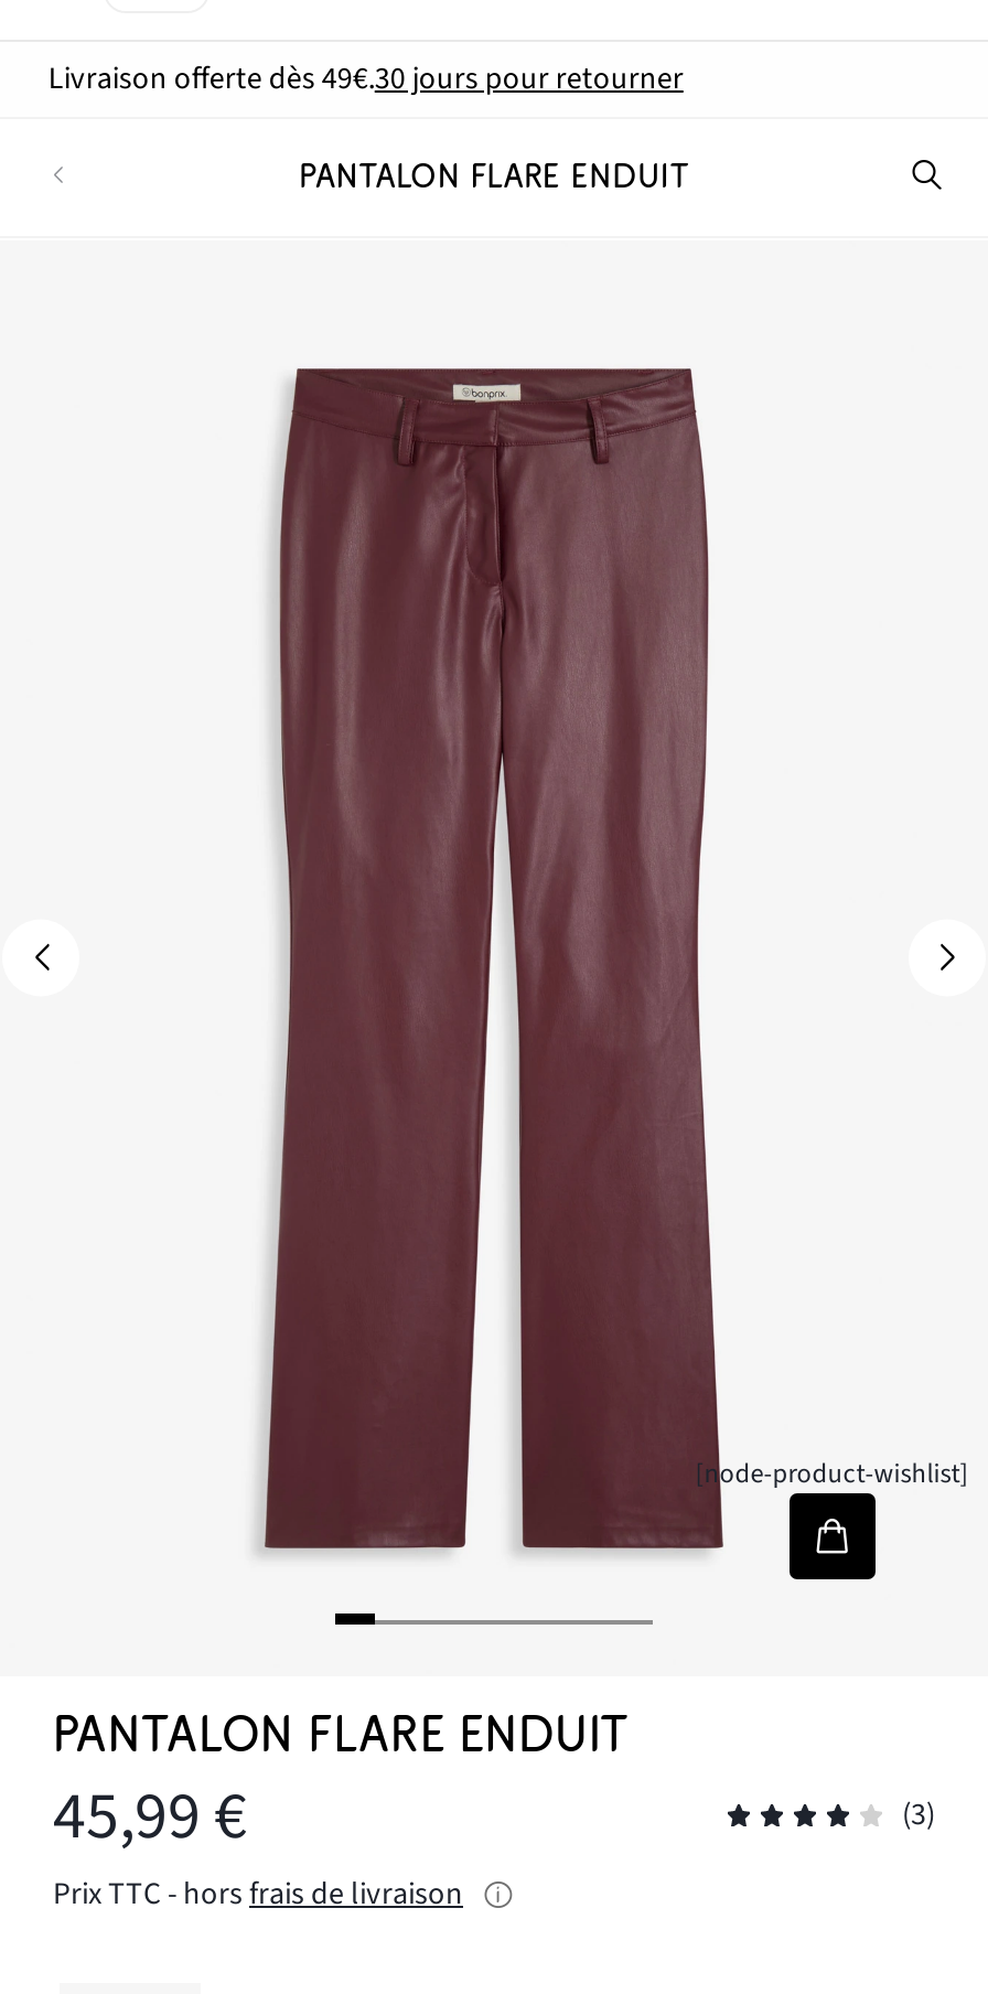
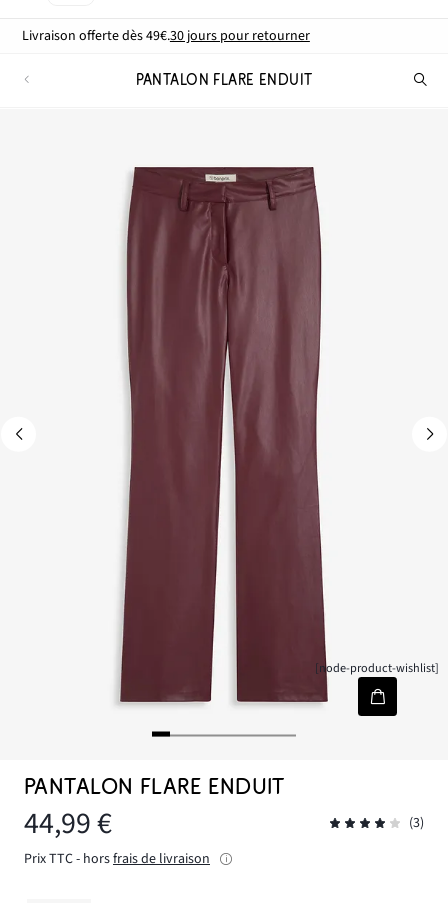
- 45,99 €
+ 44,99 €
